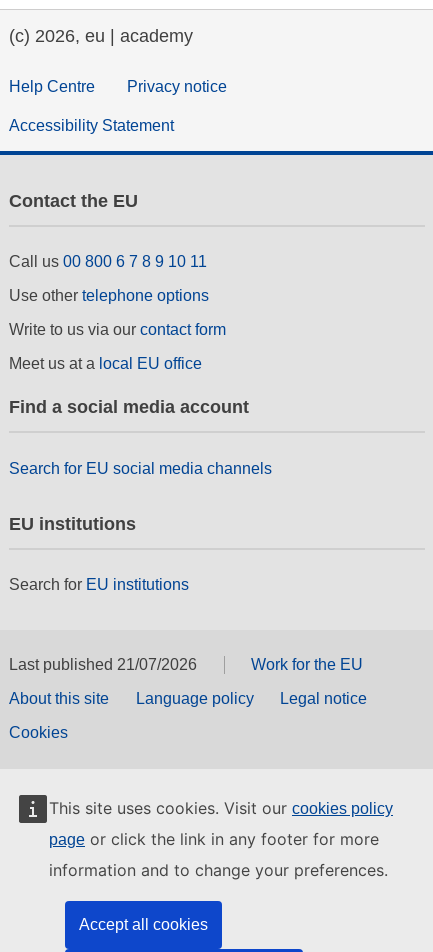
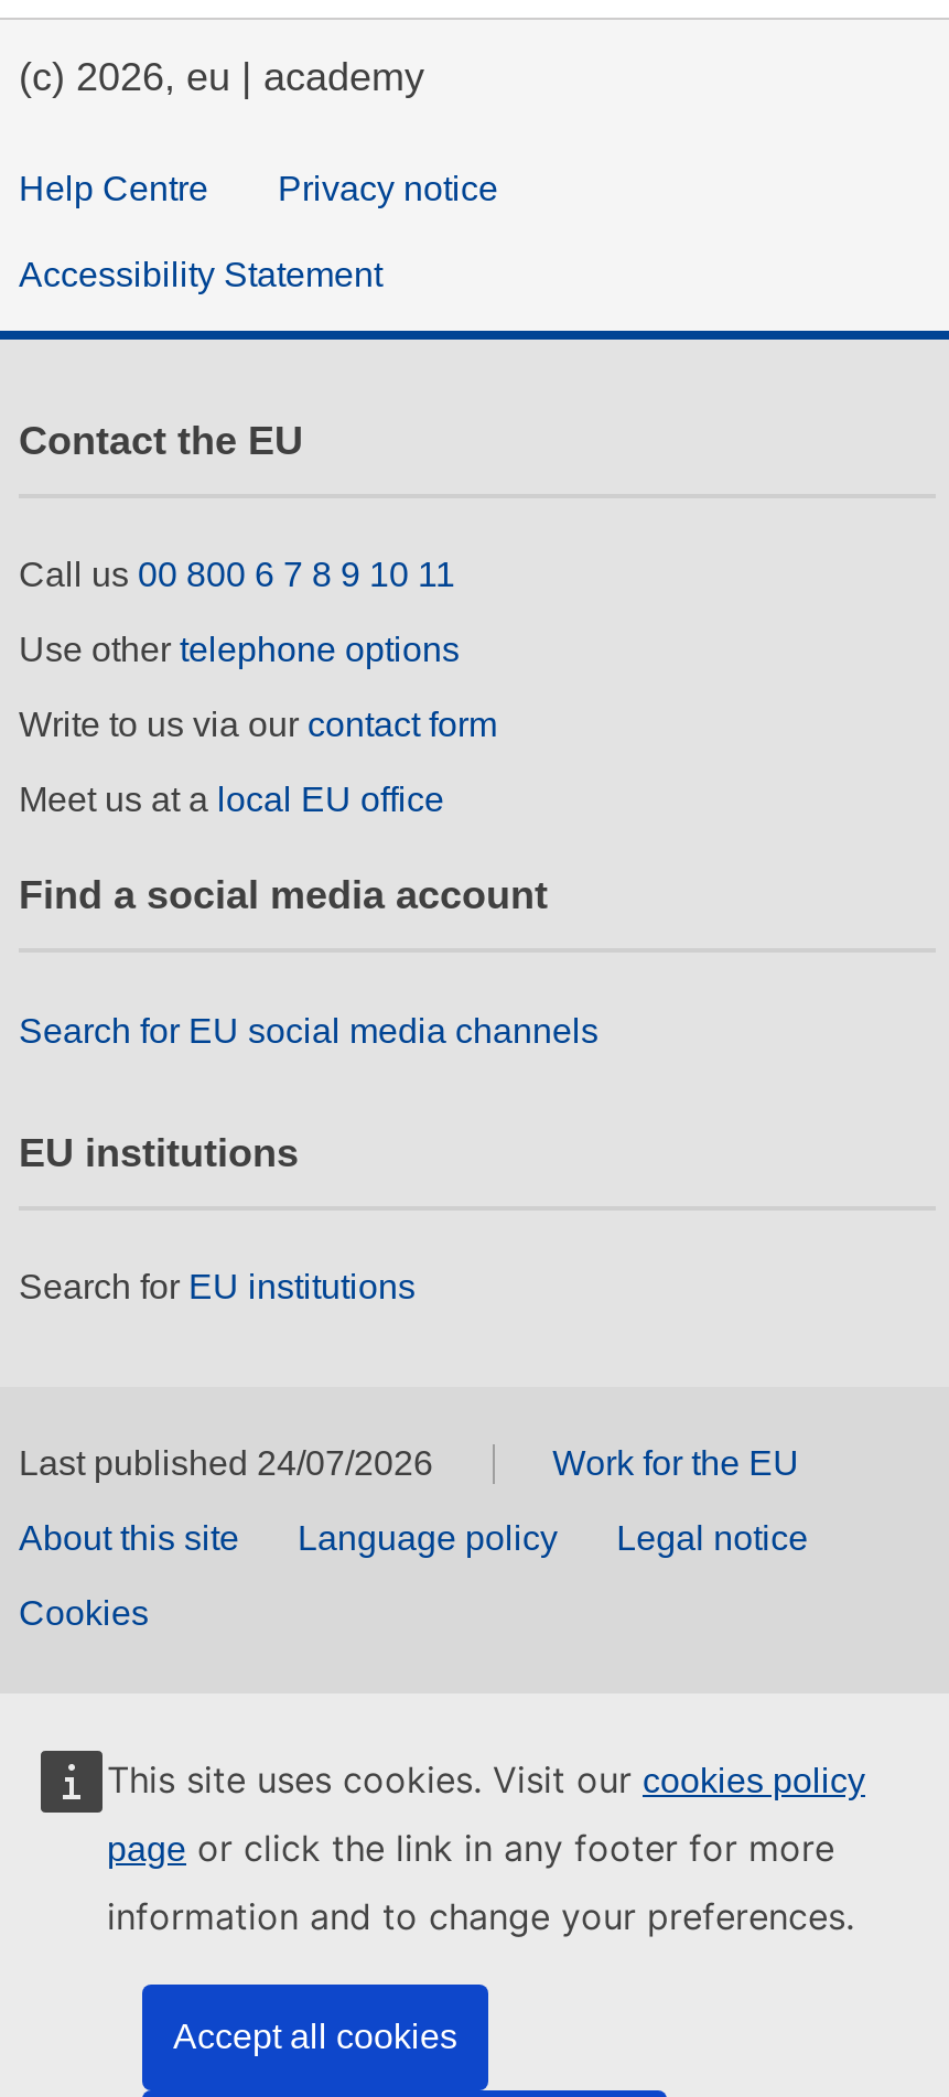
- Last published 21/07/2026
+ Last published 24/07/2026
